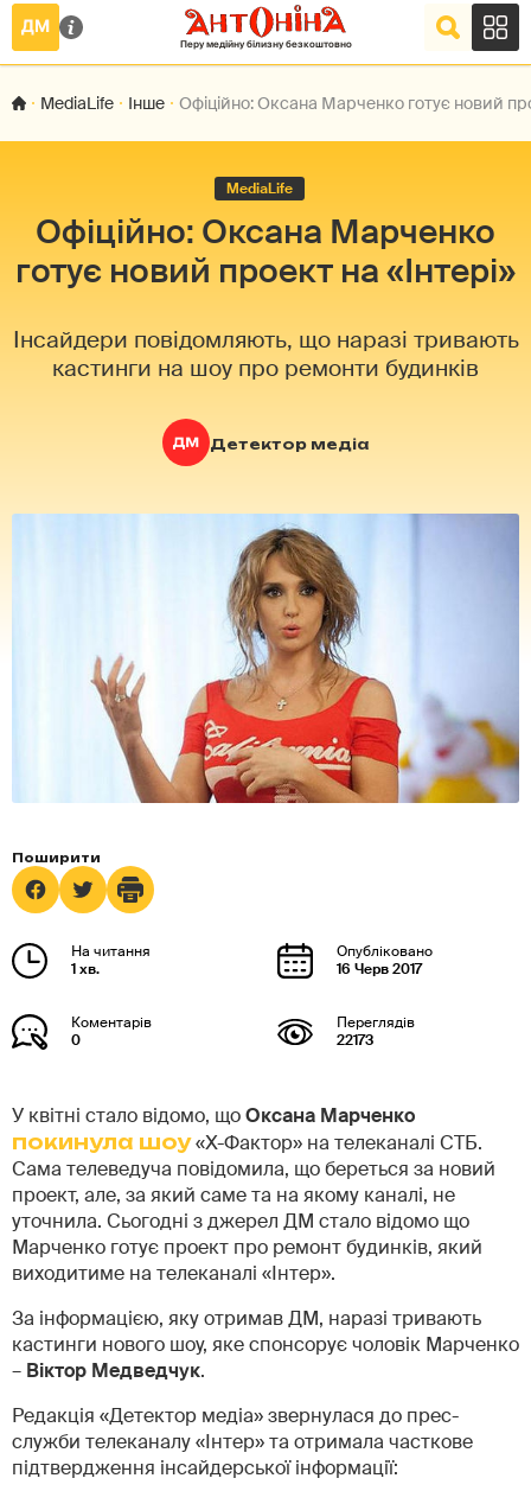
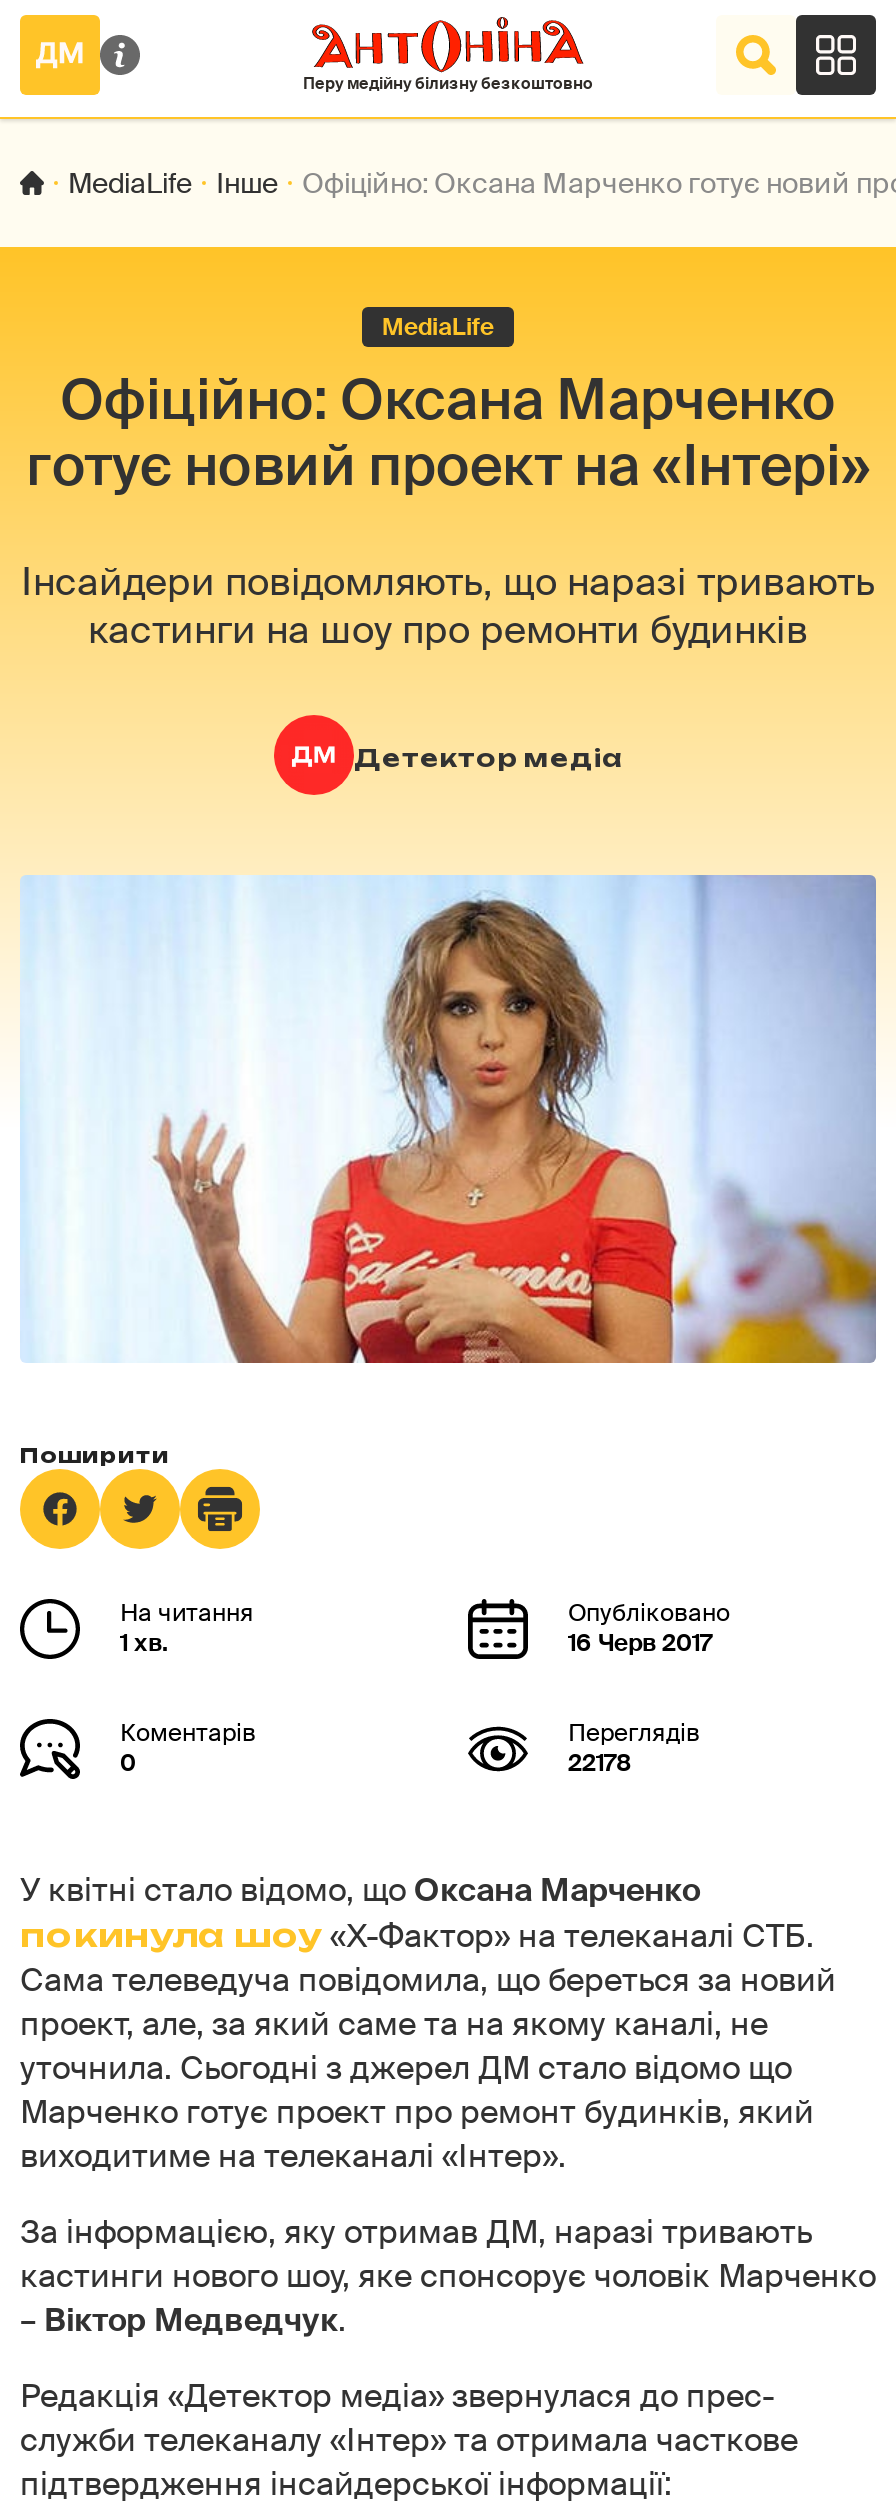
- 22173
+ 22178
